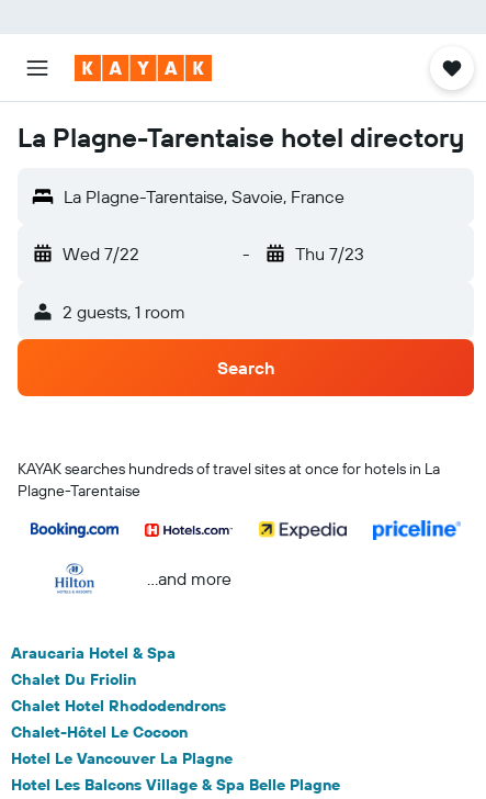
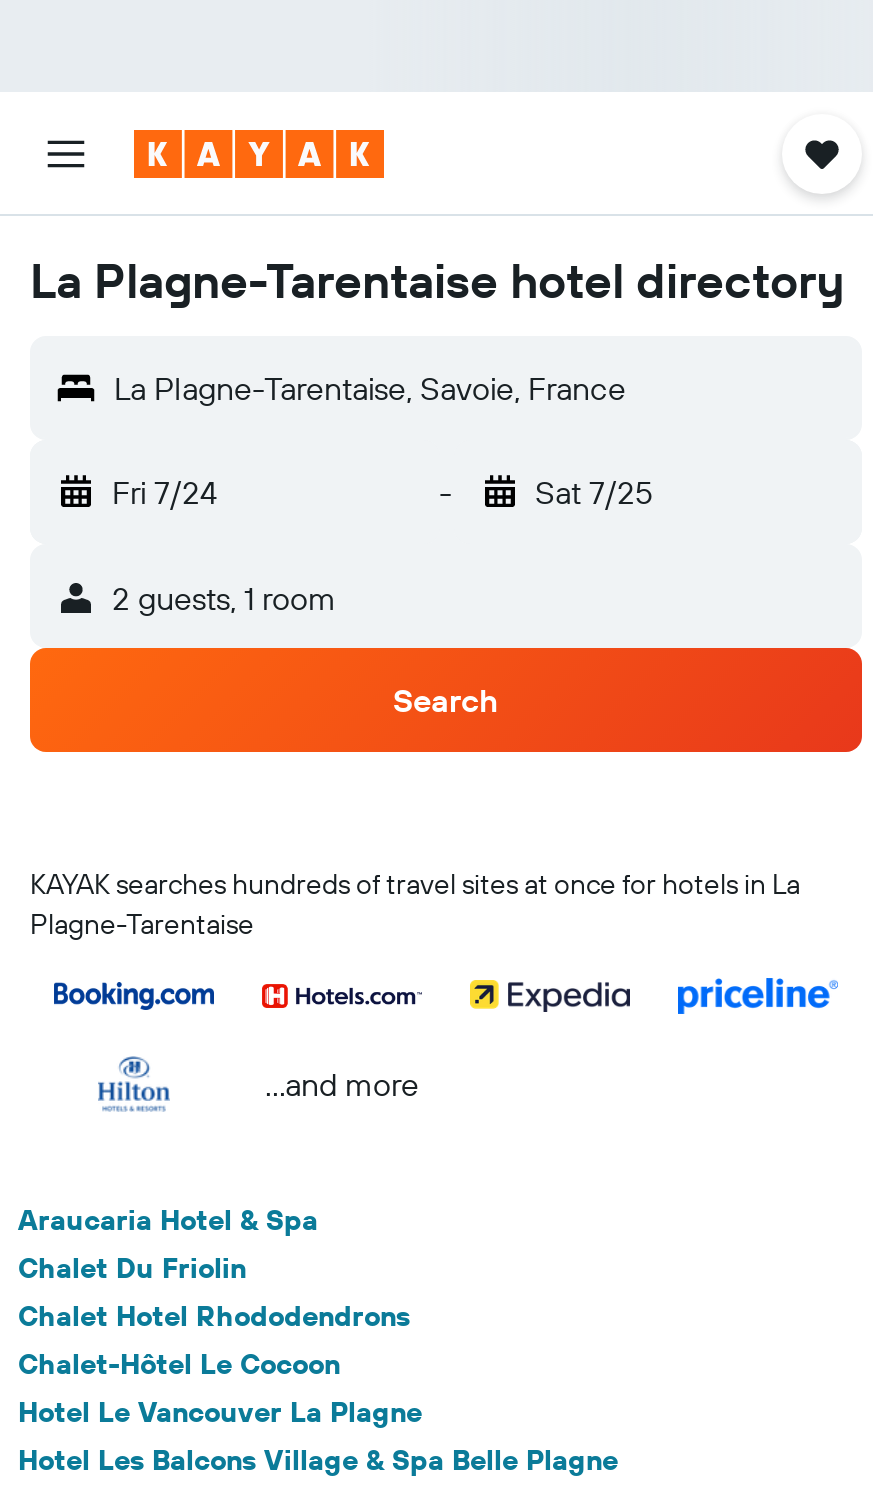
- Wed 7/22
+ Fri 7/24

- Thu 7/23
+ Sat 7/25
